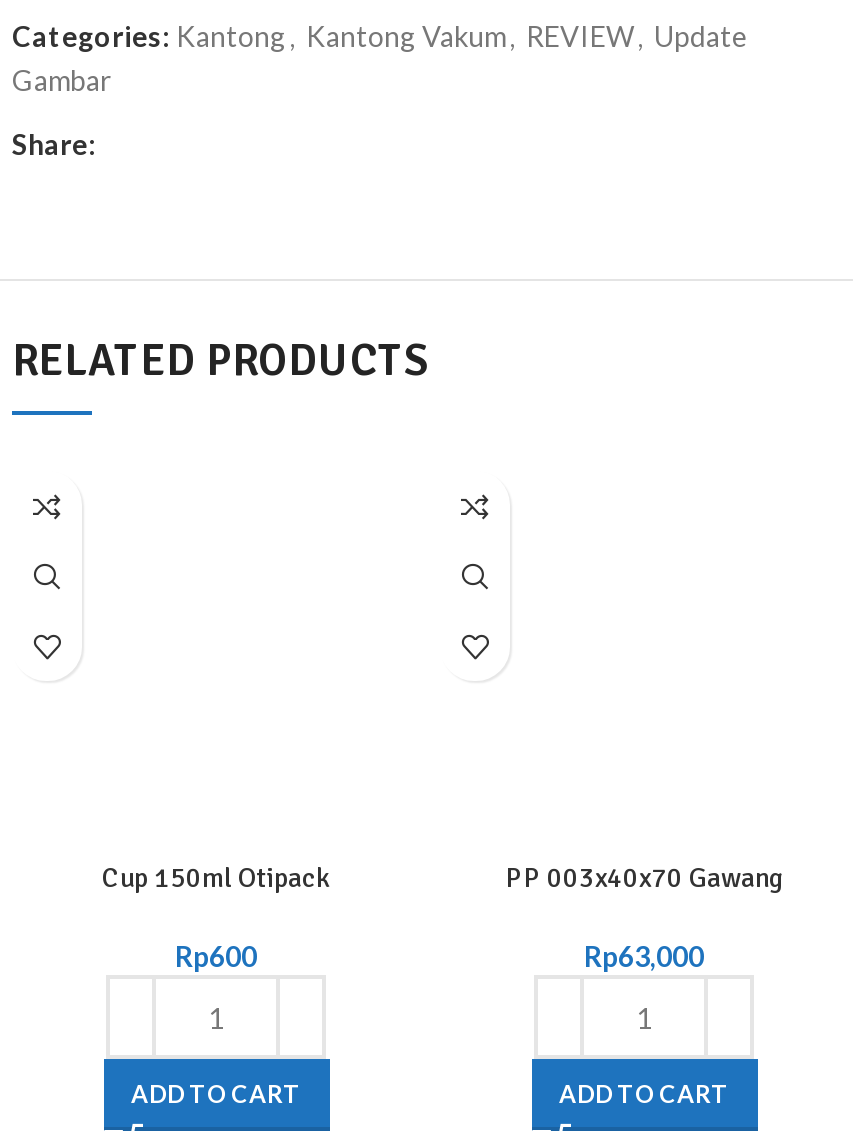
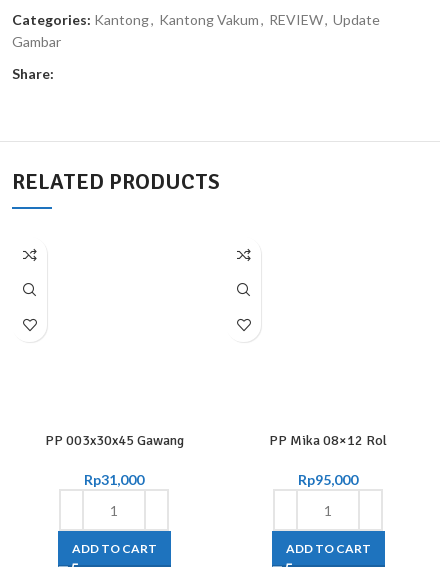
- Cup 150ml Otipack
+ PP 003x30x45 Gawang

- PP 003x40x70 Gawang
+ PP Mika 08×12 Rol

- Rp600
+ Rp31,000

- Rp63,000
+ Rp95,000
